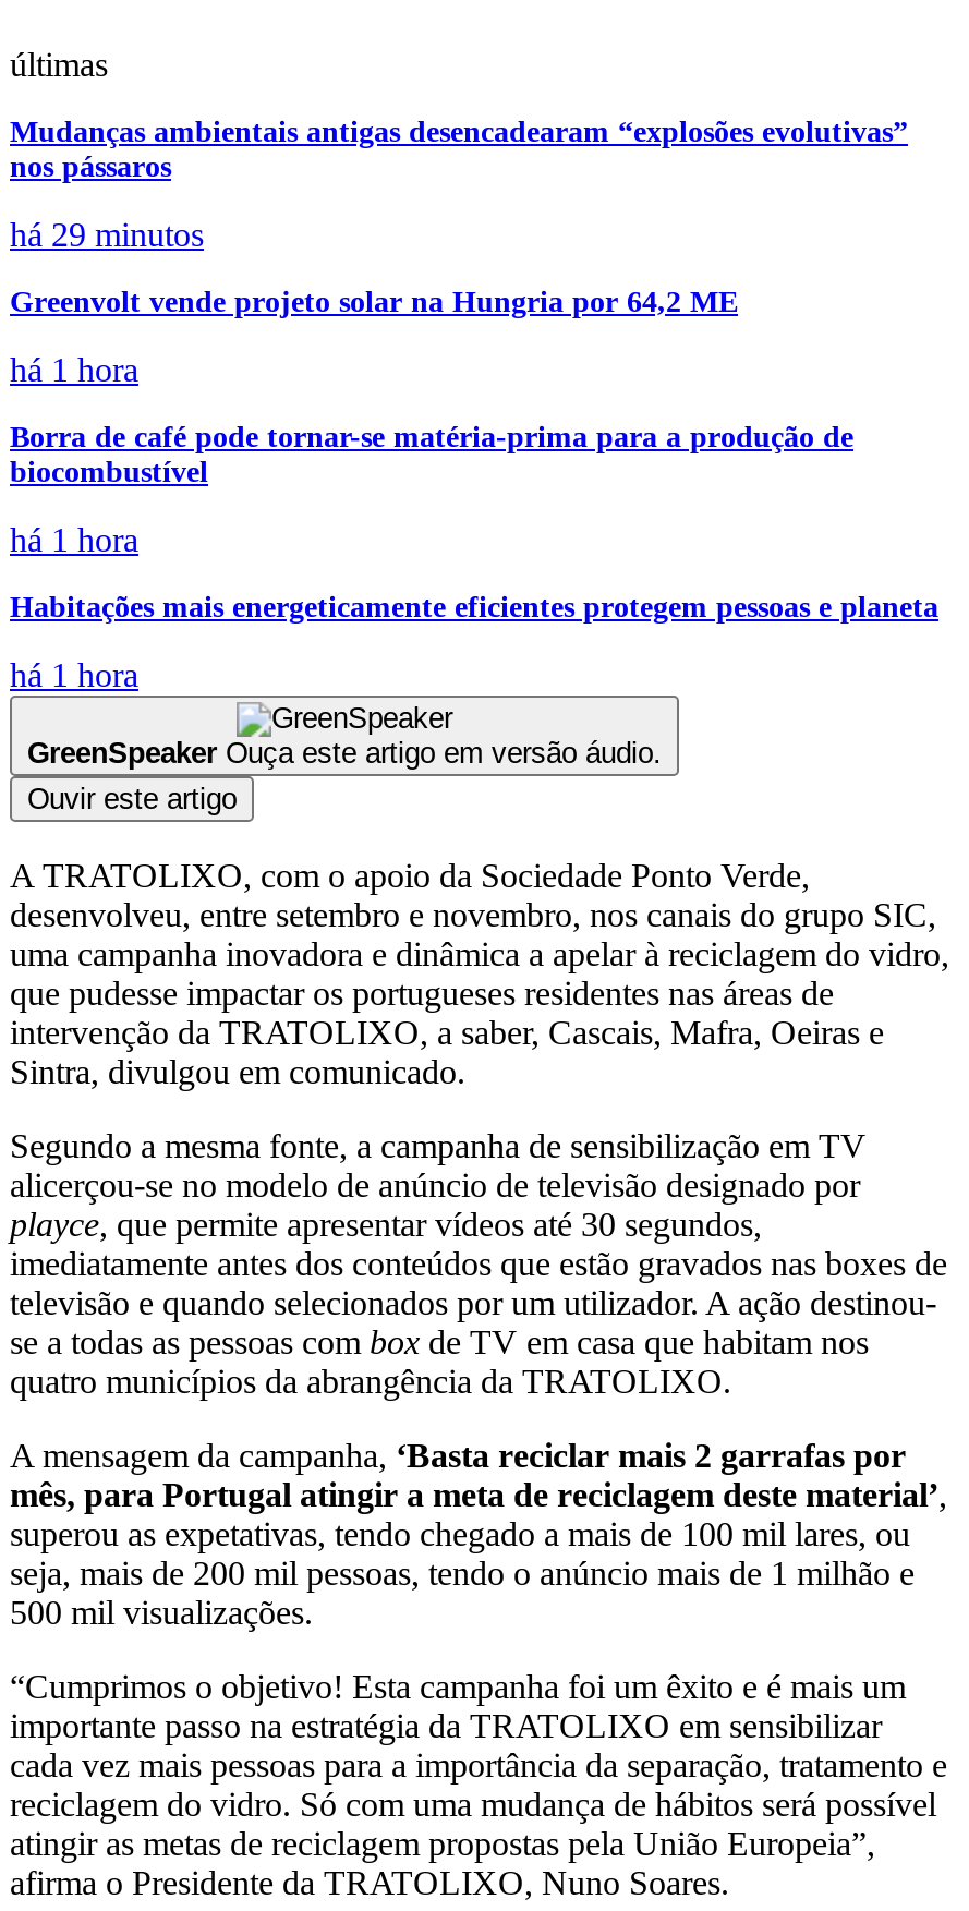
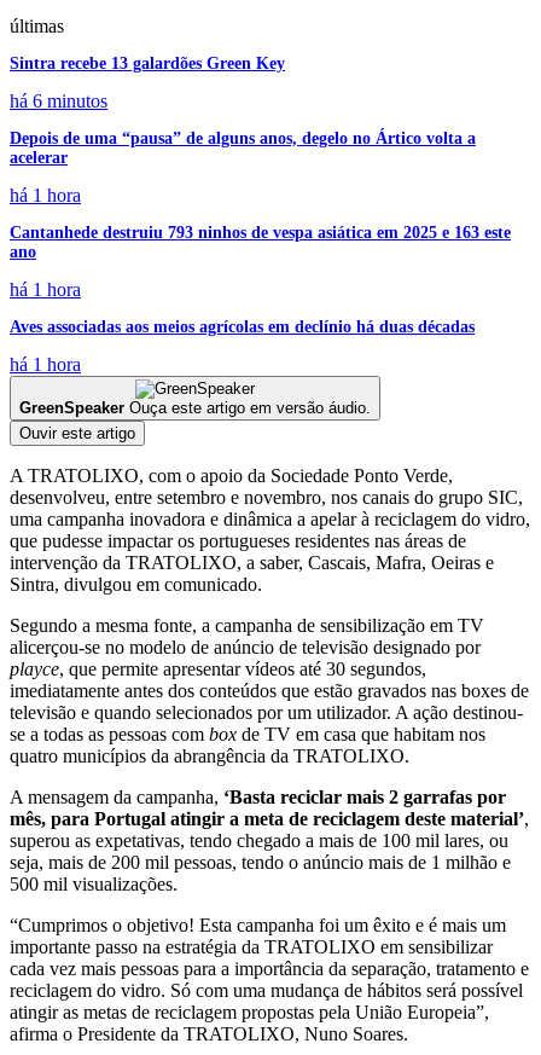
- Mudanças ambientais antigas desencadearam “explosões evolutivas”
- nos pássaros
+ Sintra recebe 13 galardões Green Key

- há 29 minutos
+ há 6 minutos

- Greenvolt vende projeto solar na Hungria por 64,2 ME
+ Depois de uma “pausa” de alguns anos, degelo no Ártico volta a
+ acelerar

- Borra de café pode tornar-se matéria-prima para a produção de
- biocombustível
+ Cantanhede destruiu 793 ninhos de vespa asiática em 2025 e 163 este
+ ano

- Habitações mais energeticamente eficientes protegem pessoas e planeta
+ Aves associadas aos meios agrícolas em declínio há duas décadas
